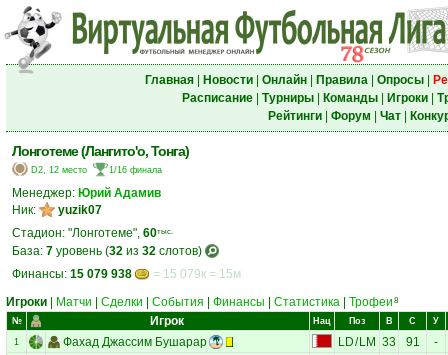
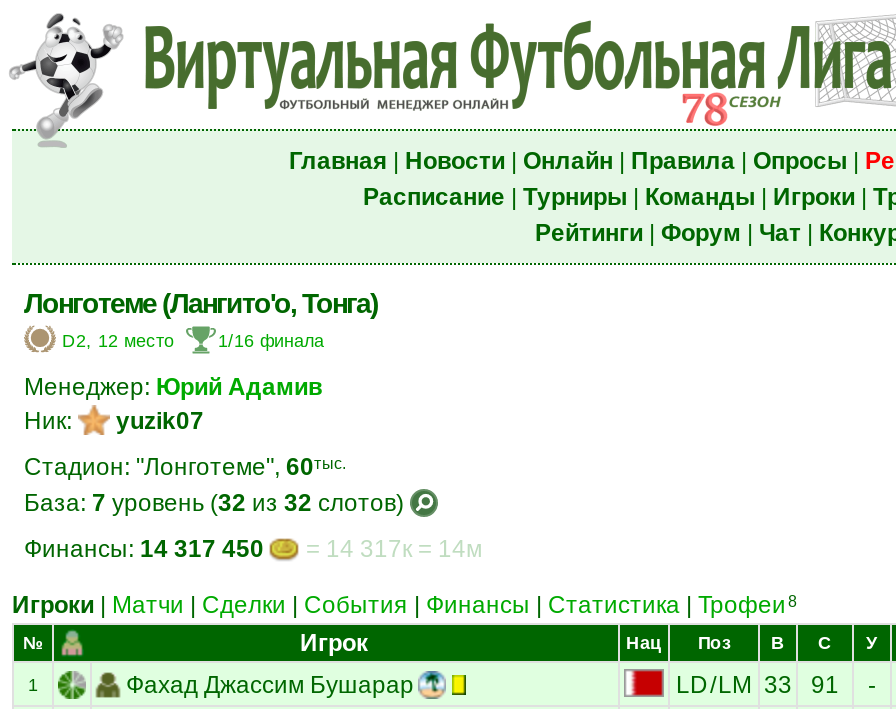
- Финансы: 15 079 938
- = 15 079к = 15м
+ Финансы: 14 317 450
+ = 14 317к = 14м
